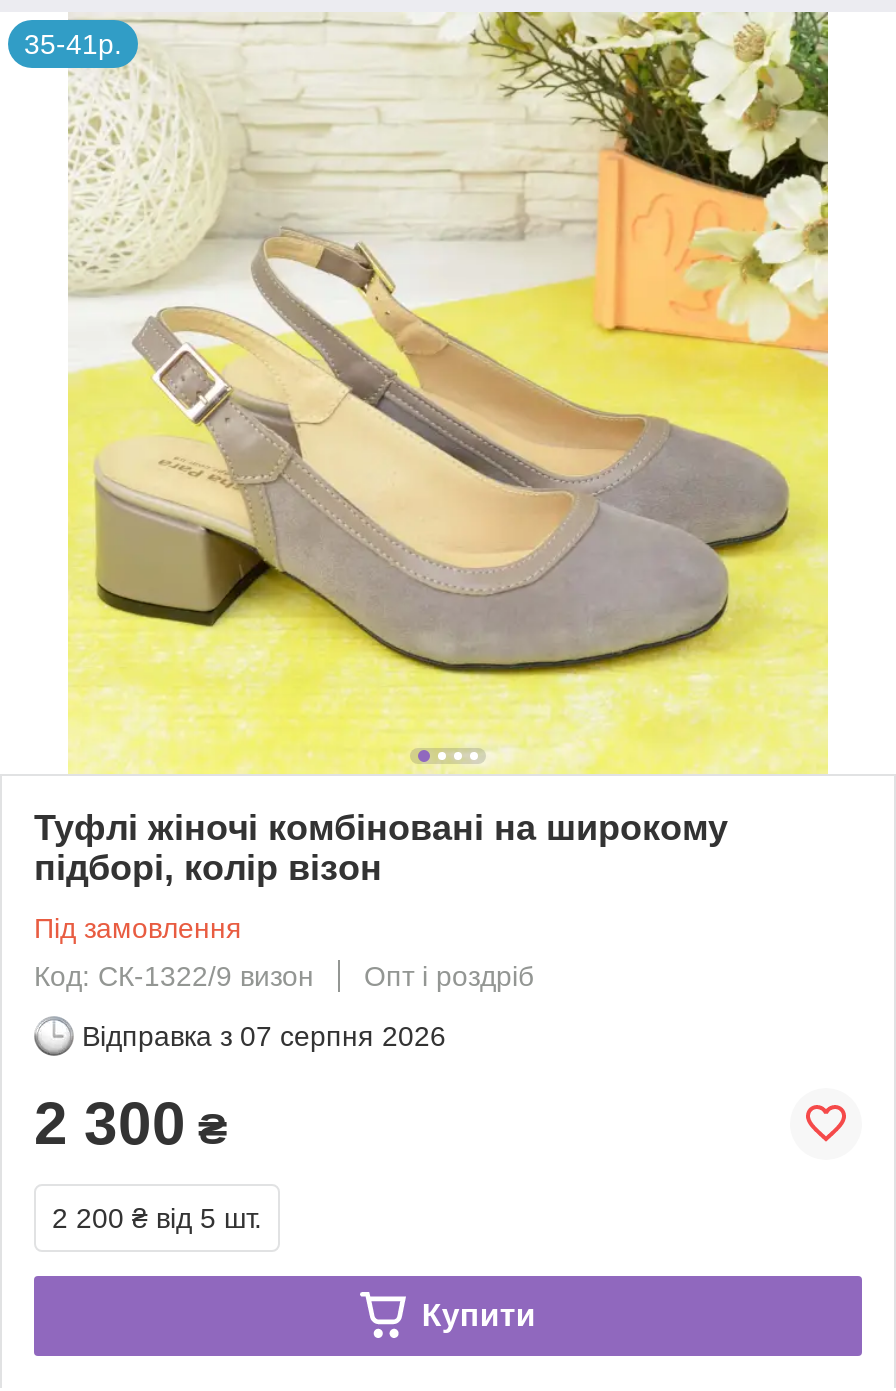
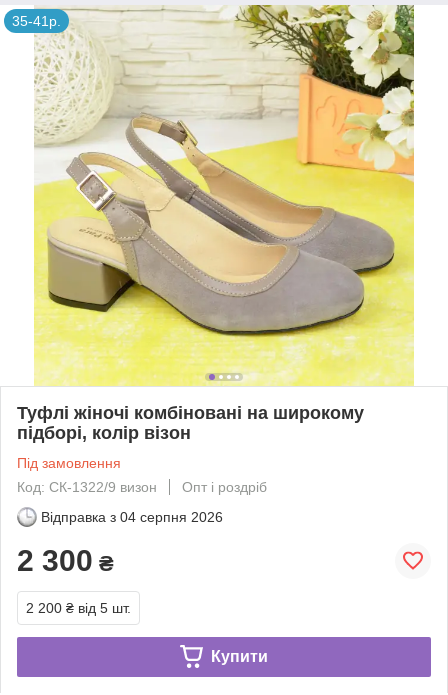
- Відправка з 07 серпня 2026
+ Відправка з 04 серпня 2026
